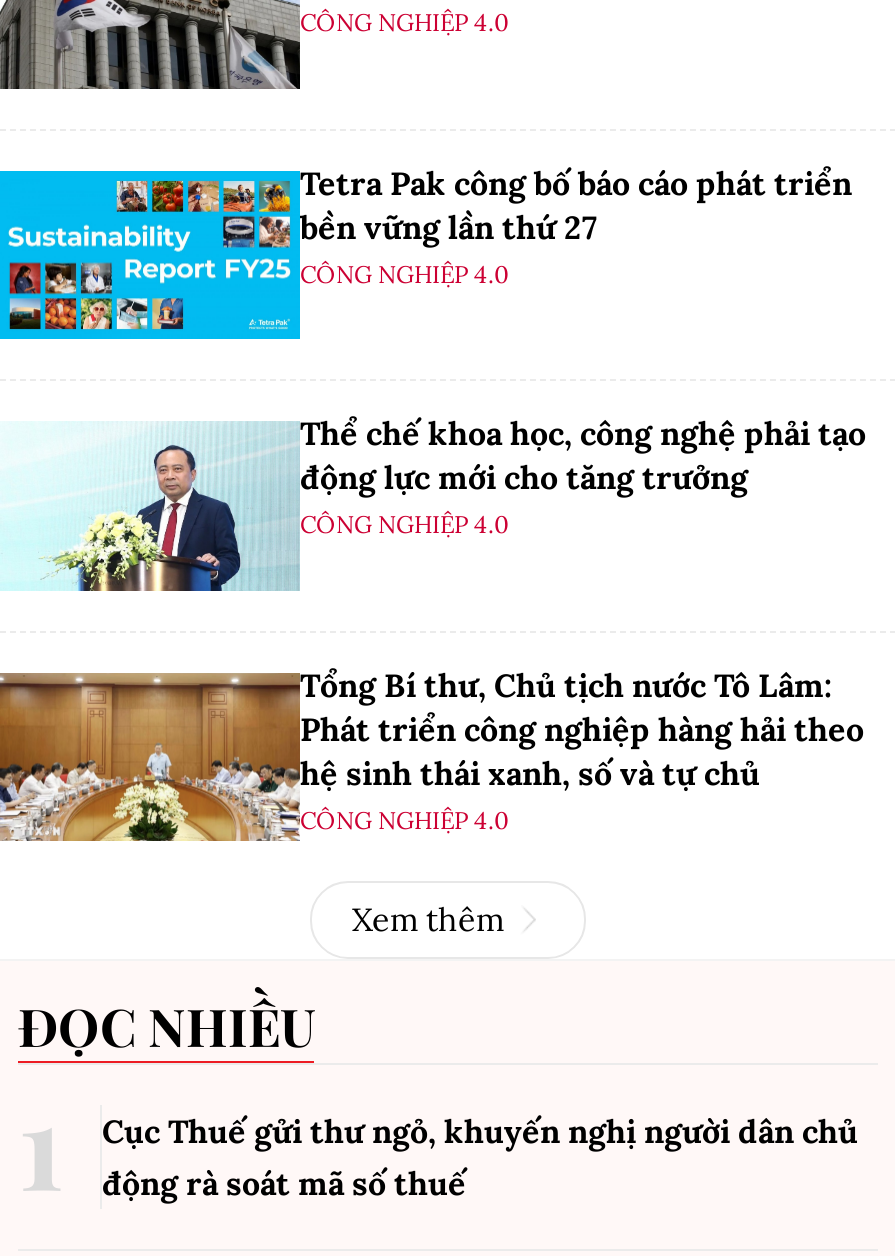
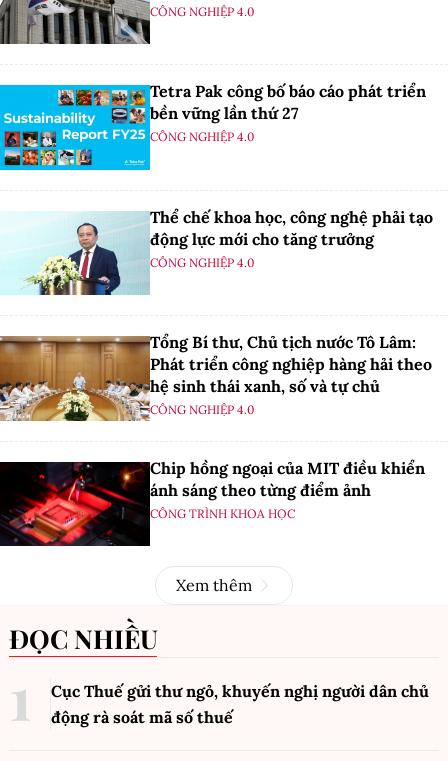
+ [image]
+ Chip hồng ngoại của MIT điều khiển
+ ánh sáng theo từng điểm ảnh
+ CÔNG TRÌNH KHOA HỌC
